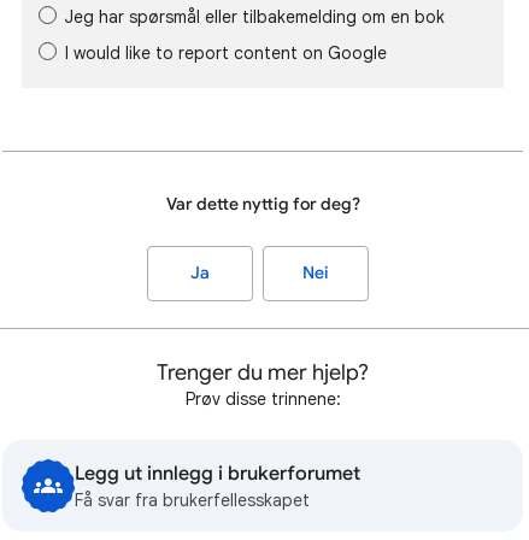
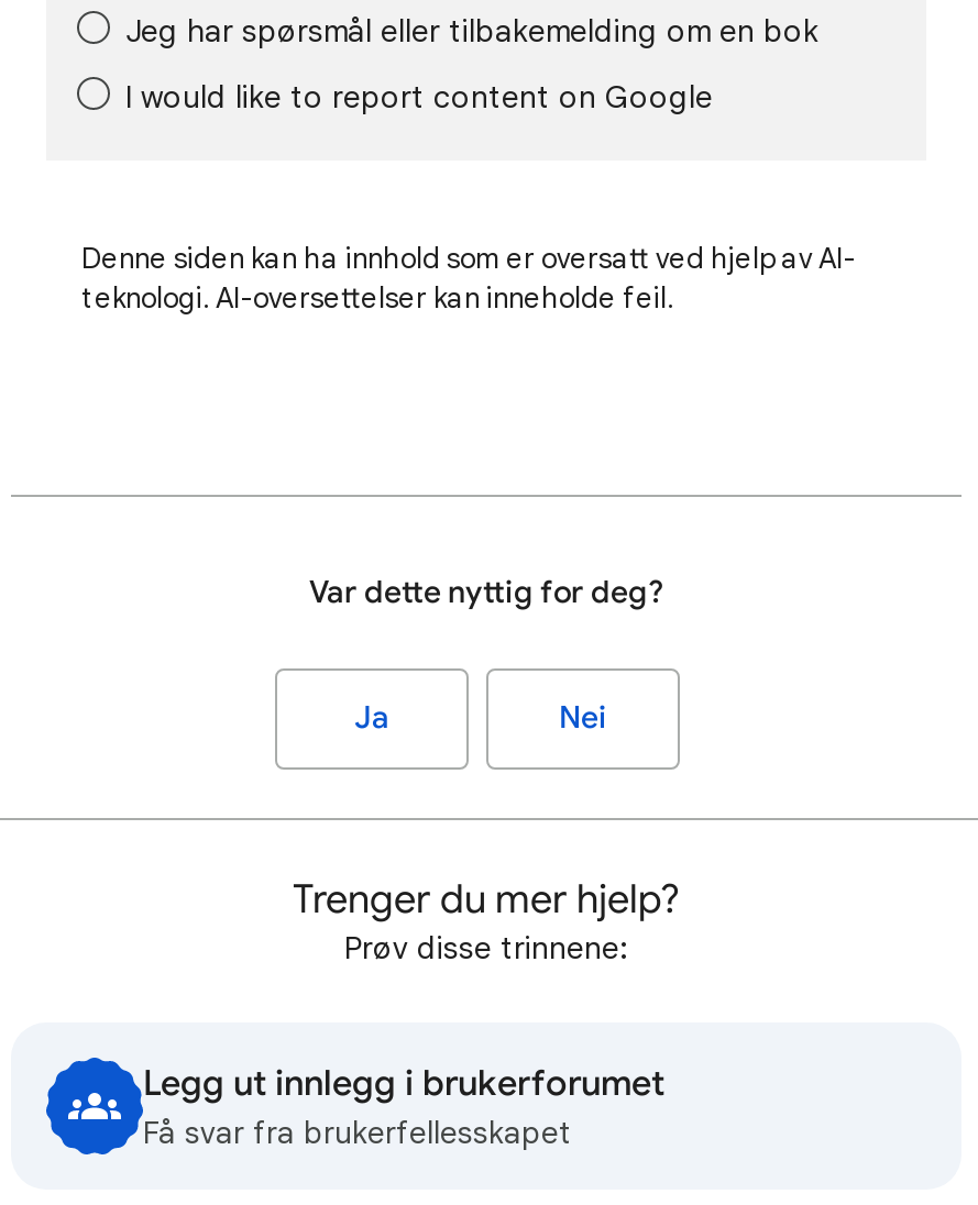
+ Denne siden kan ha innhold som er oversatt ved hjelp av AI-
+ teknologi. AI-oversettelser kan inneholde feil.
